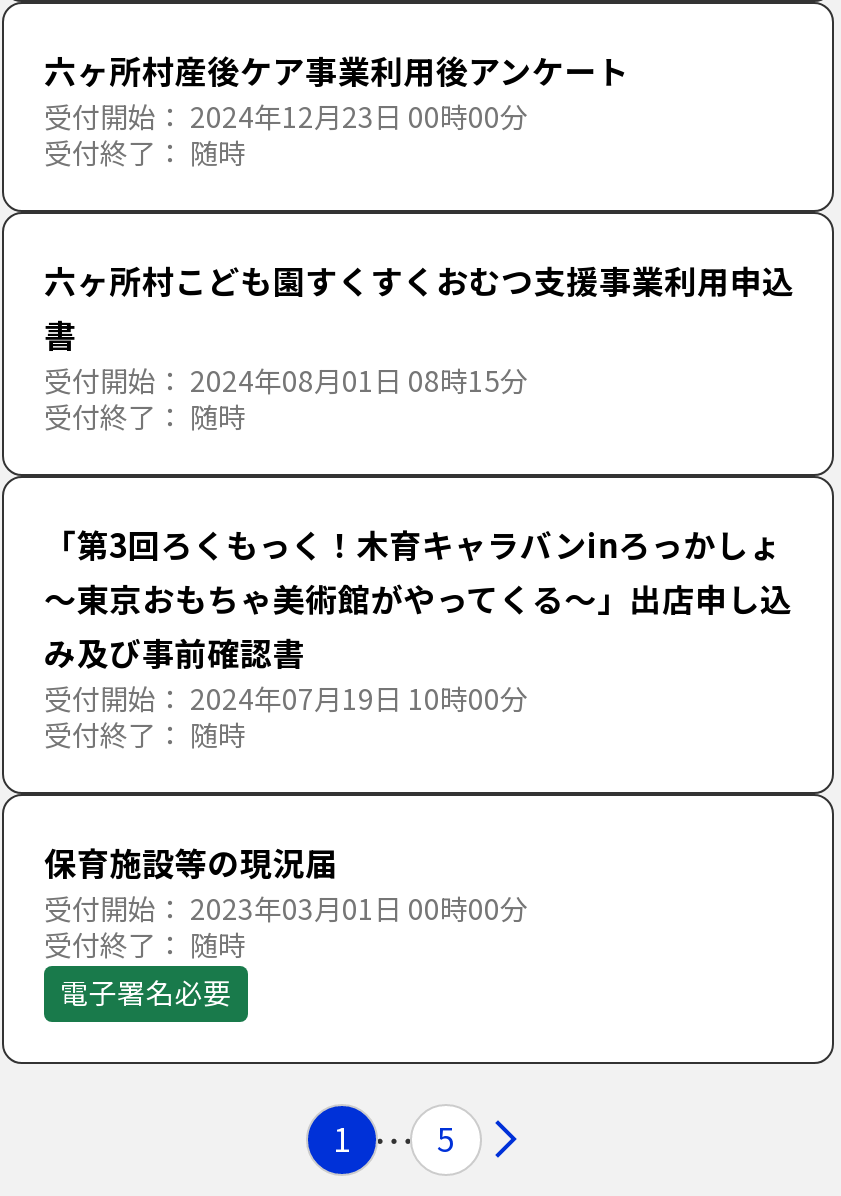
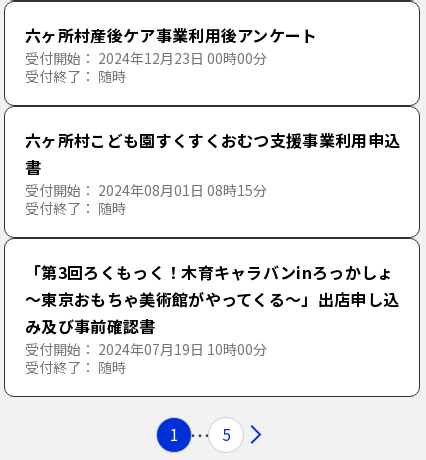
- 保育施設等の現況届
- 受付開始： 2023年03月01日 00時00分
- 受付終了： 随時
- 電子署名必要
